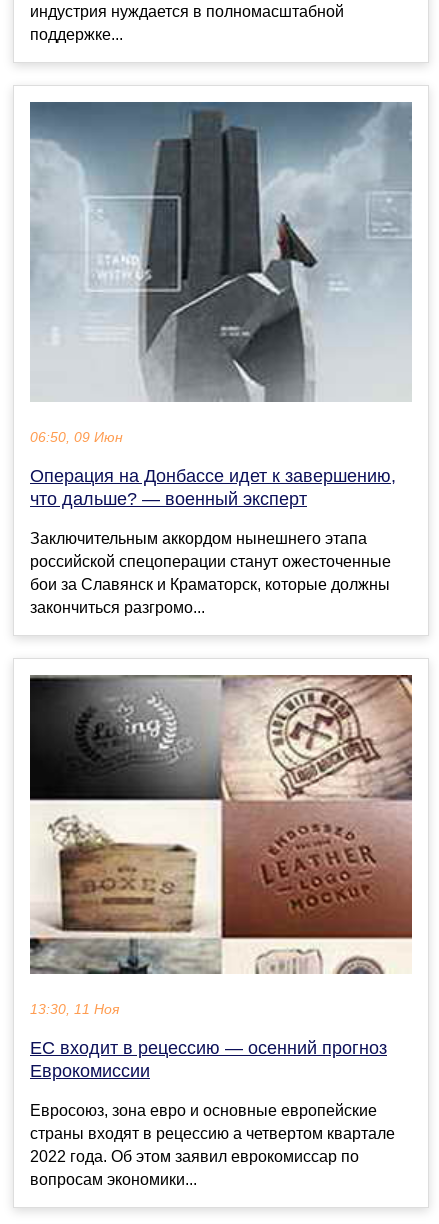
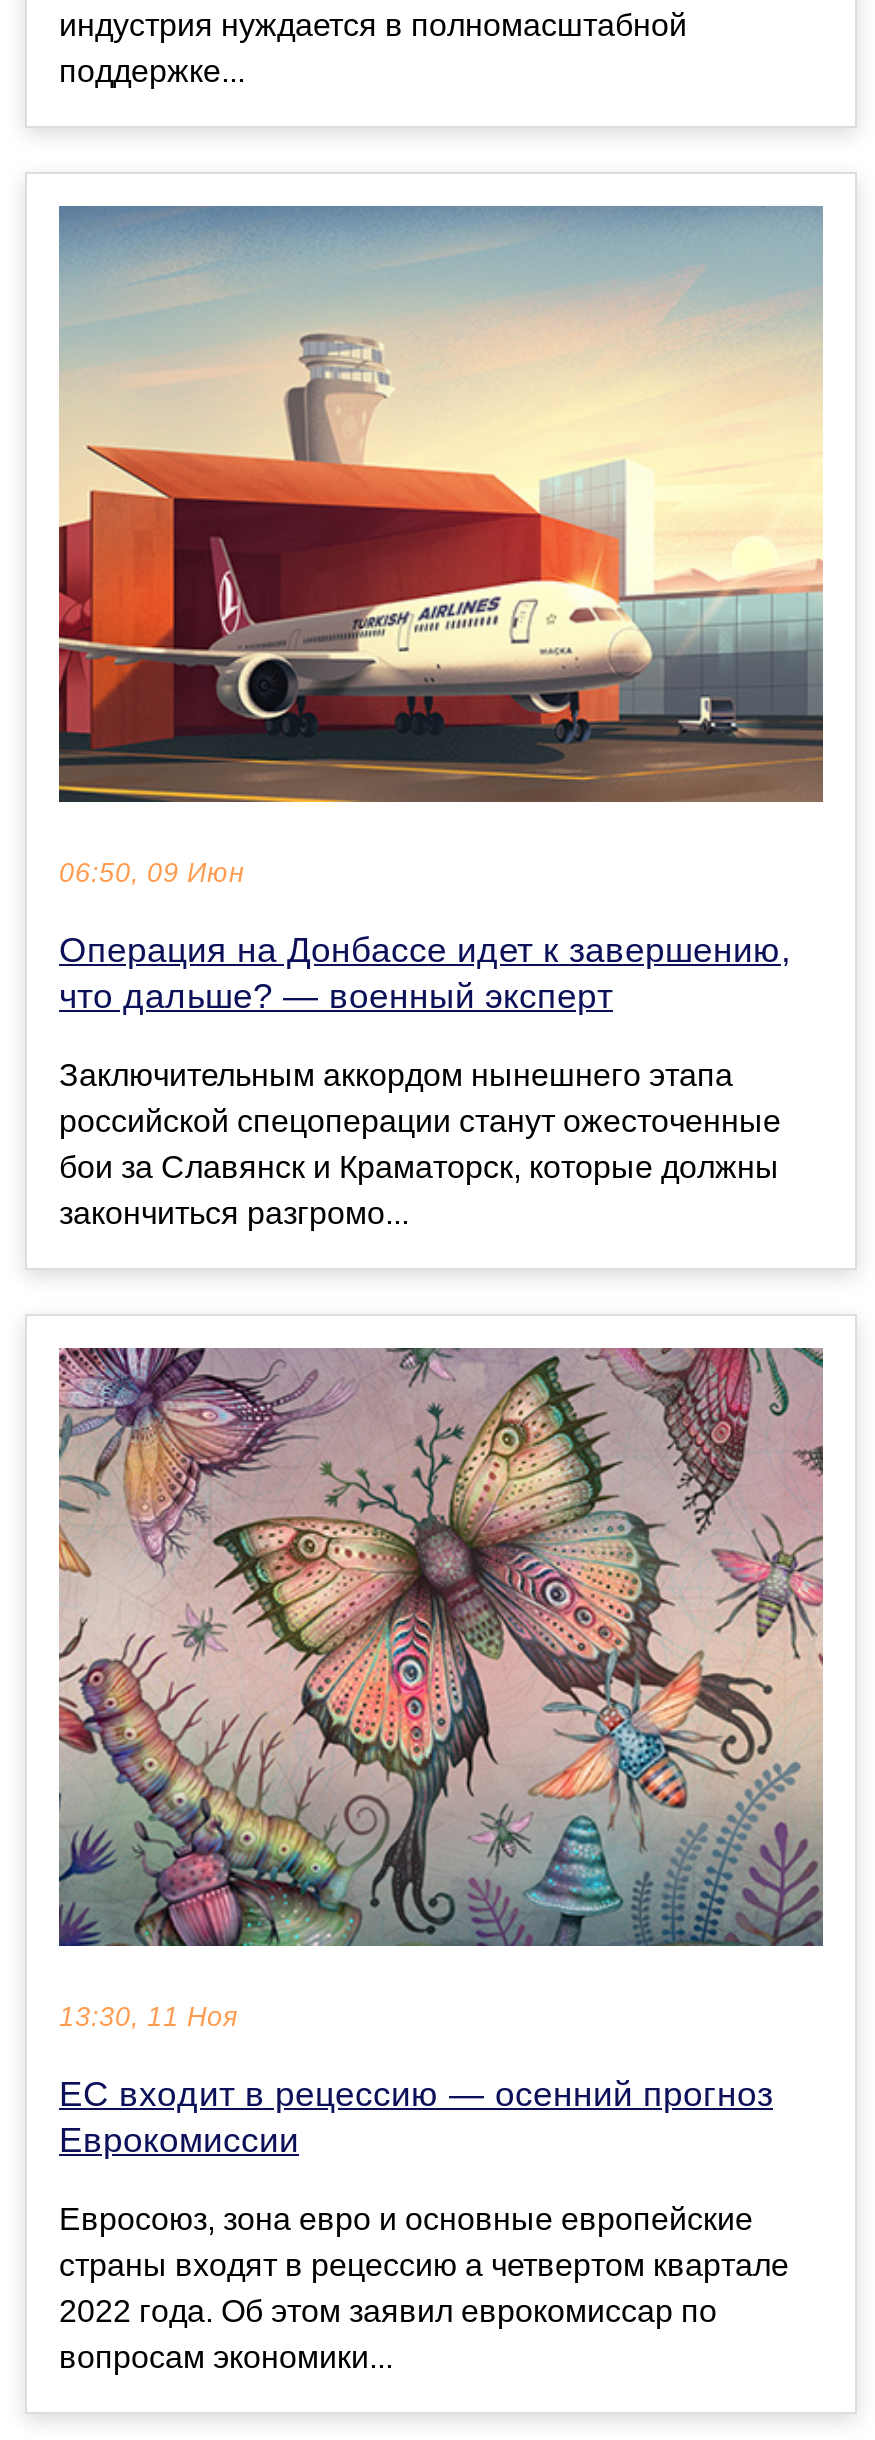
- [image]
+ [image]

- [image]
+ [image]
